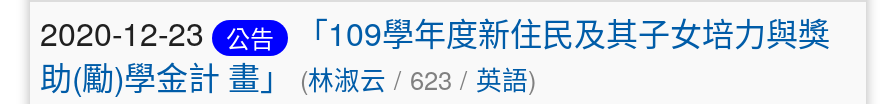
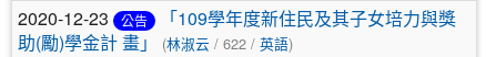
- 助(勵)學金計 畫」 (林淑云/ 623 /英語)
+ 助(勵)學金計 畫」 (林淑云/ 622 /英語)
